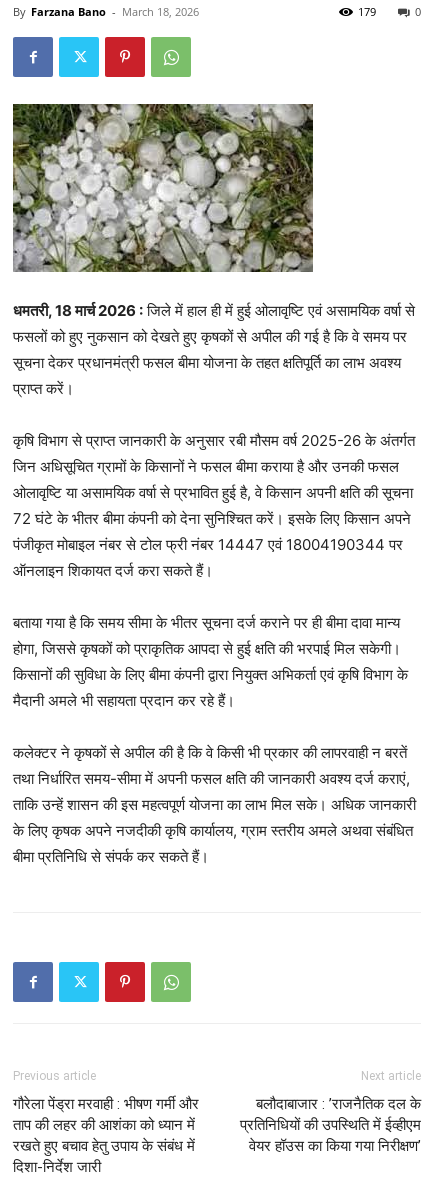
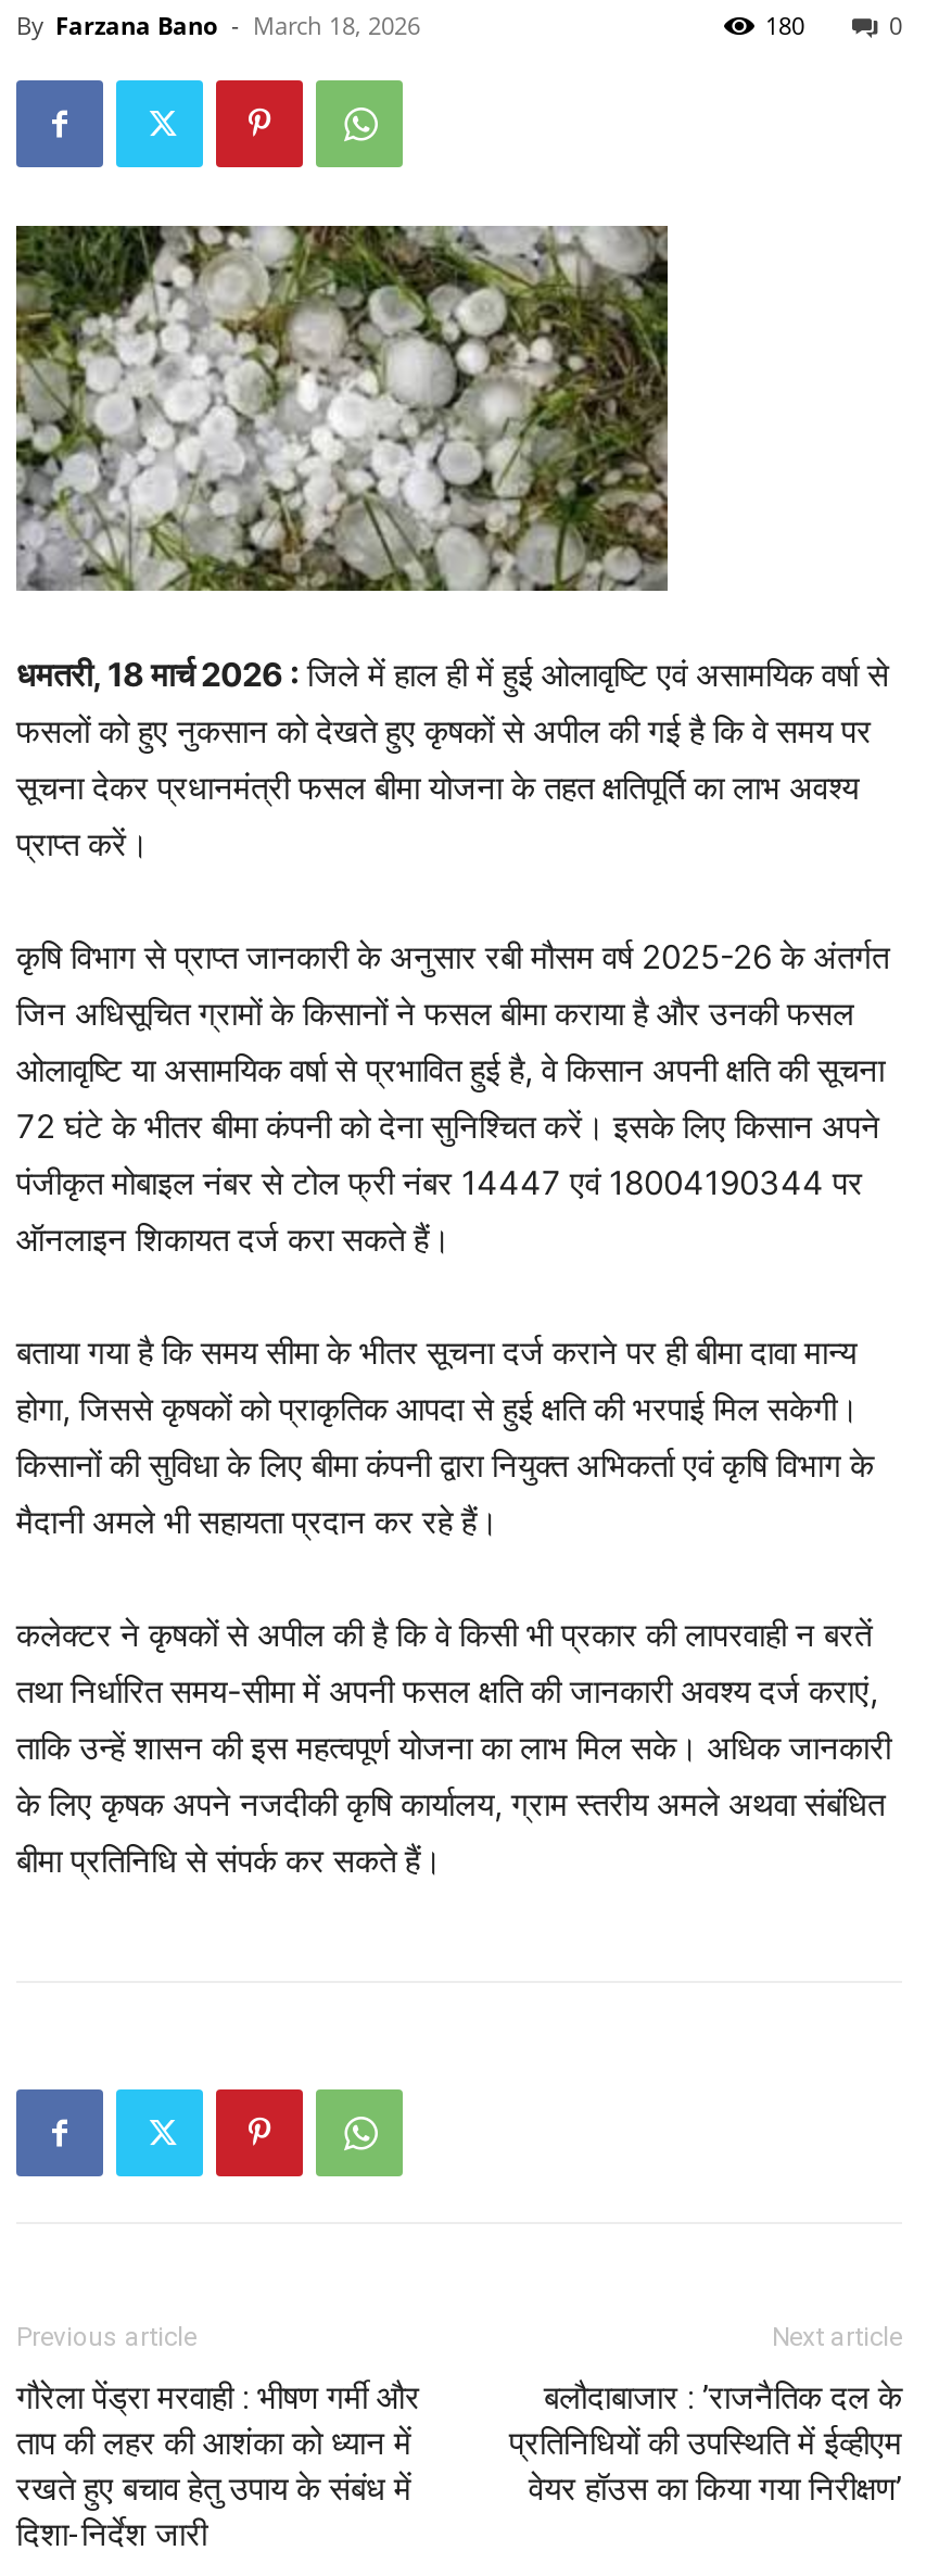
- 179
+ 180
